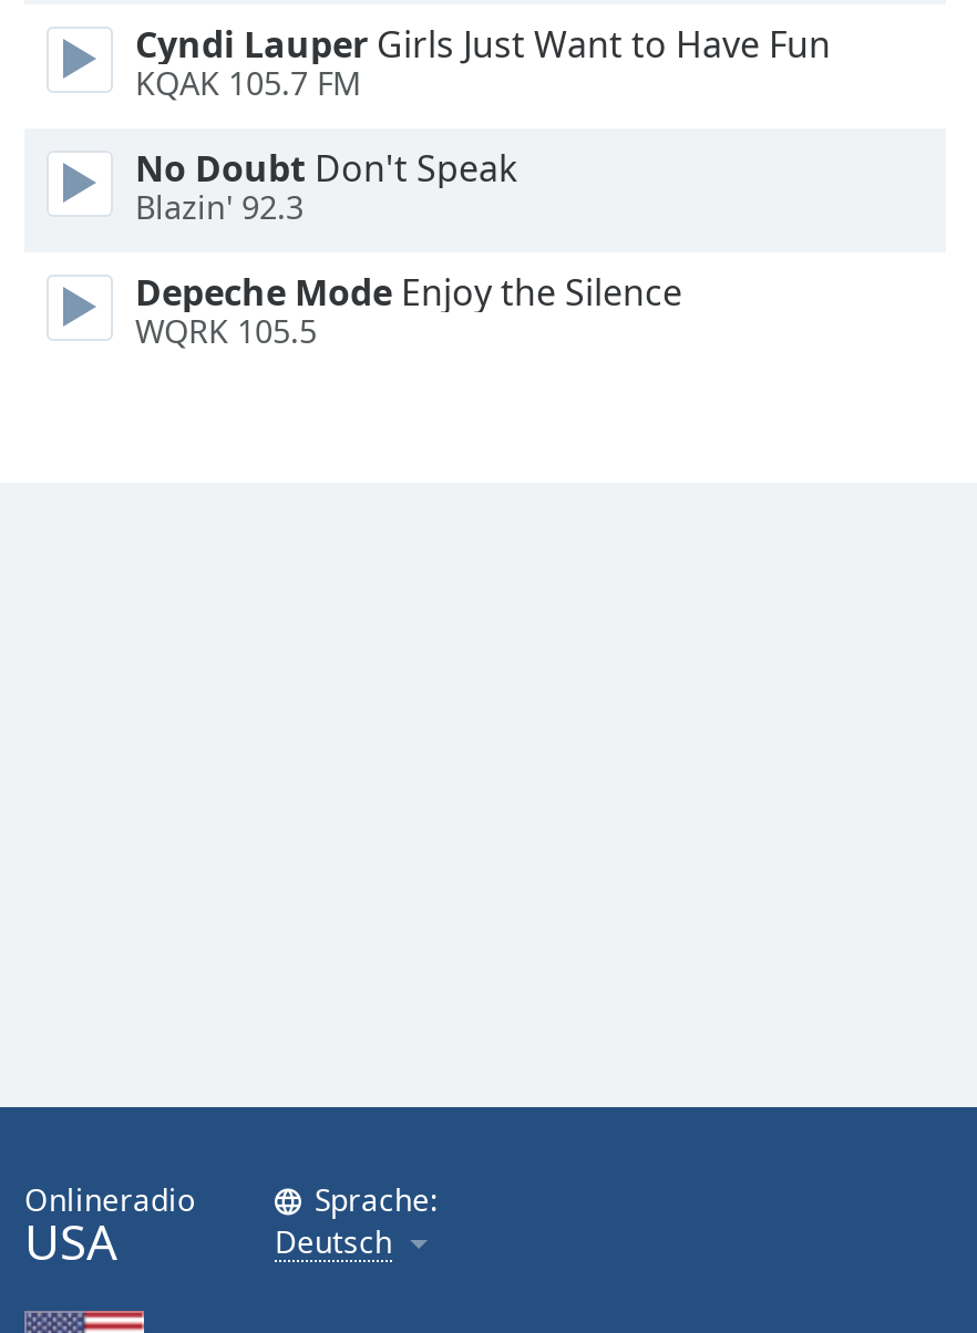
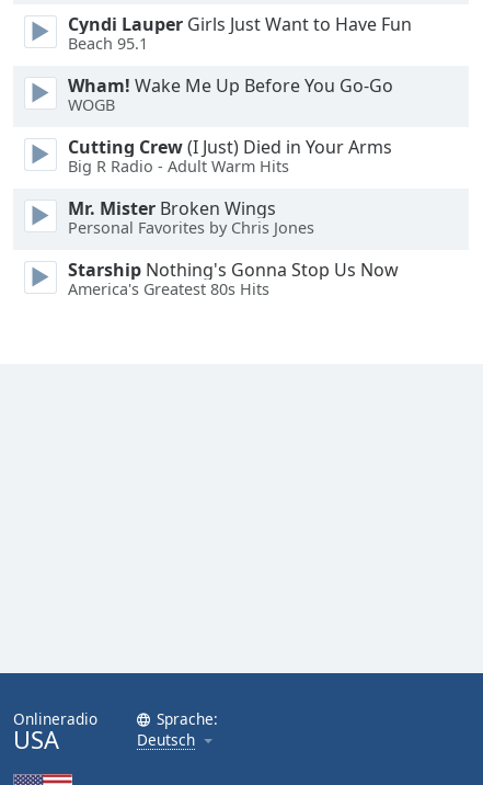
- KQAK 105.7 FM
- No Doubt Don't Speak
- Blazin' 92.3
- Depeche Mode Enjoy the Silence
- WQRK 105.5
+ Beach 95.1
+ Wham! Wake Me Up Before You Go-Go
+ WOGB
+ Cutting Crew (I Just) Died in Your Arms
+ Big R Radio - Adult Warm Hits
+ Mr. Mister Broken Wings
+ Personal Favorites by Chris Jones
+ Starship Nothing's Gonna Stop Us Now
+ America's Greatest 80s Hits
